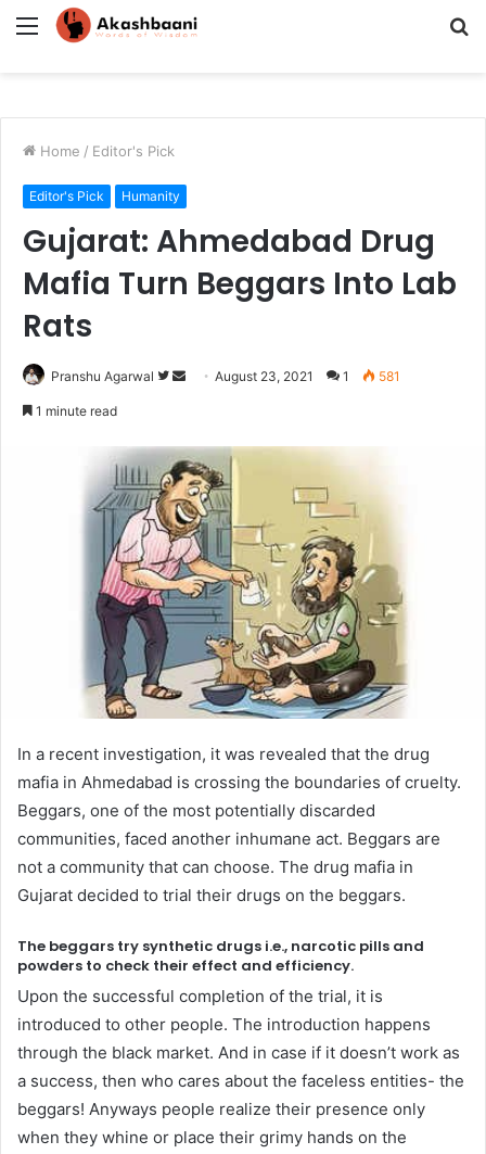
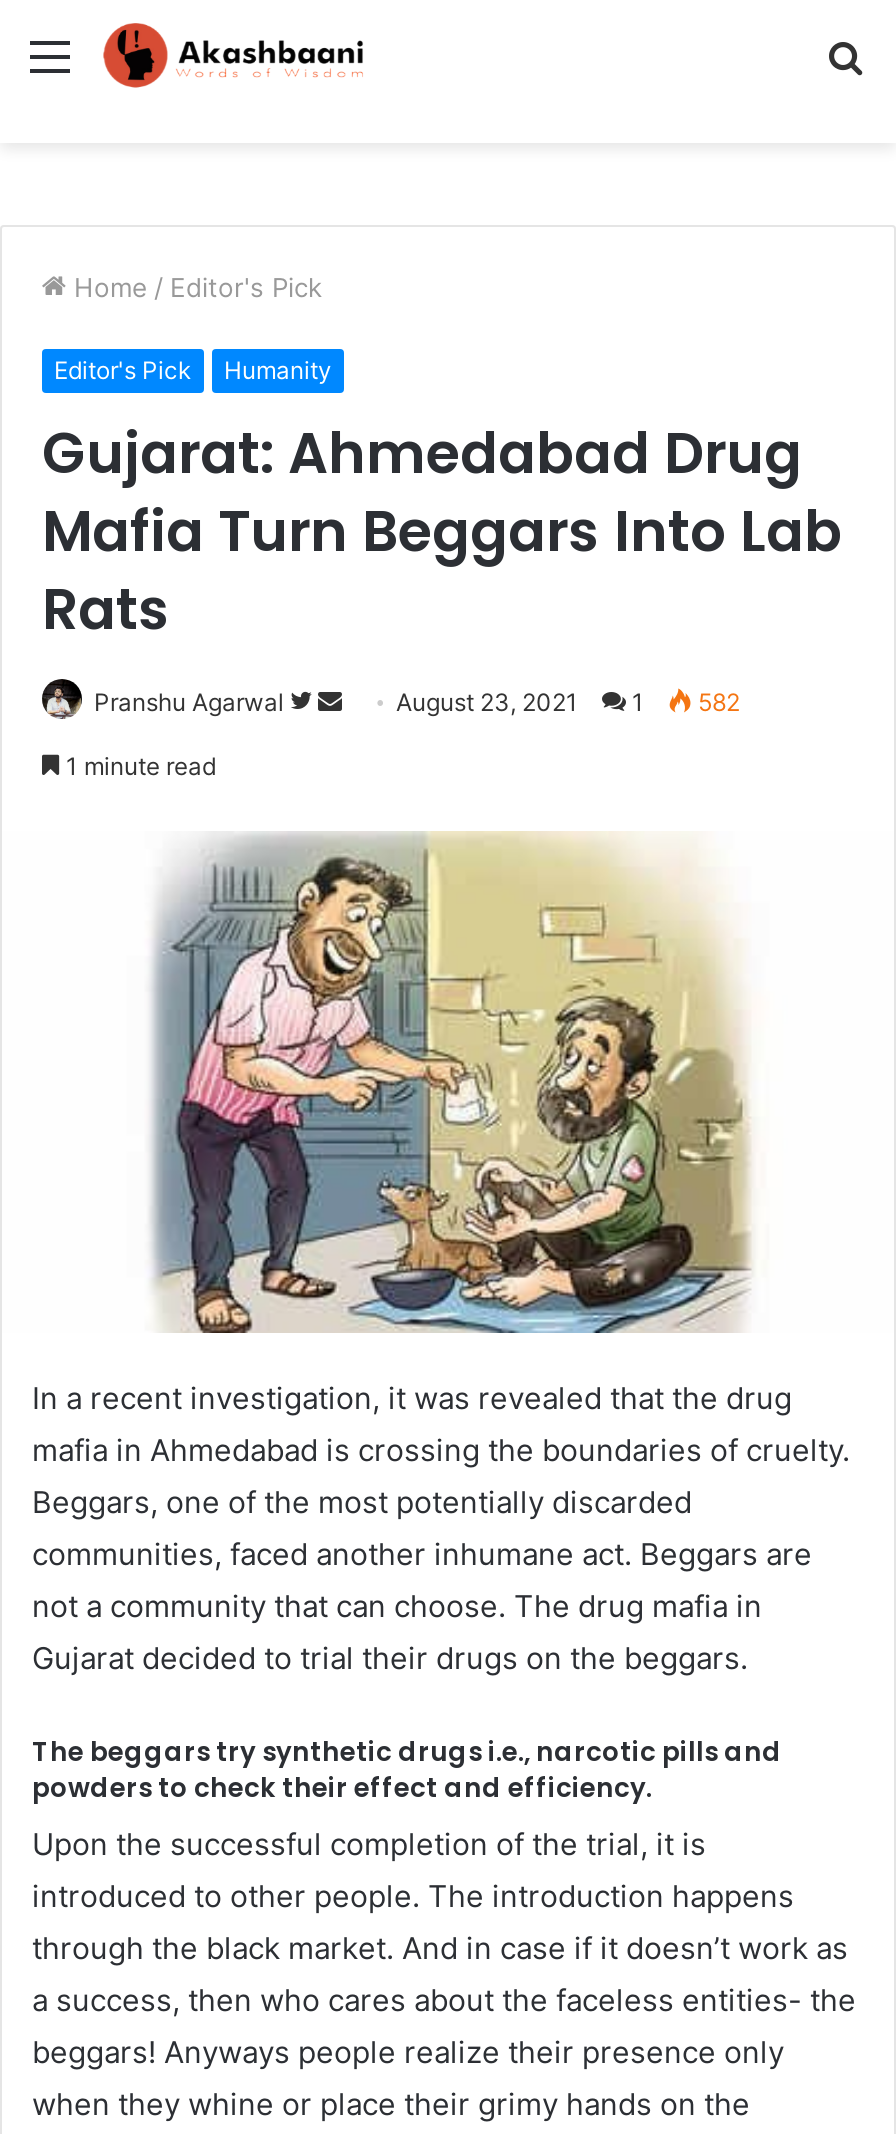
- 581
+ 582
